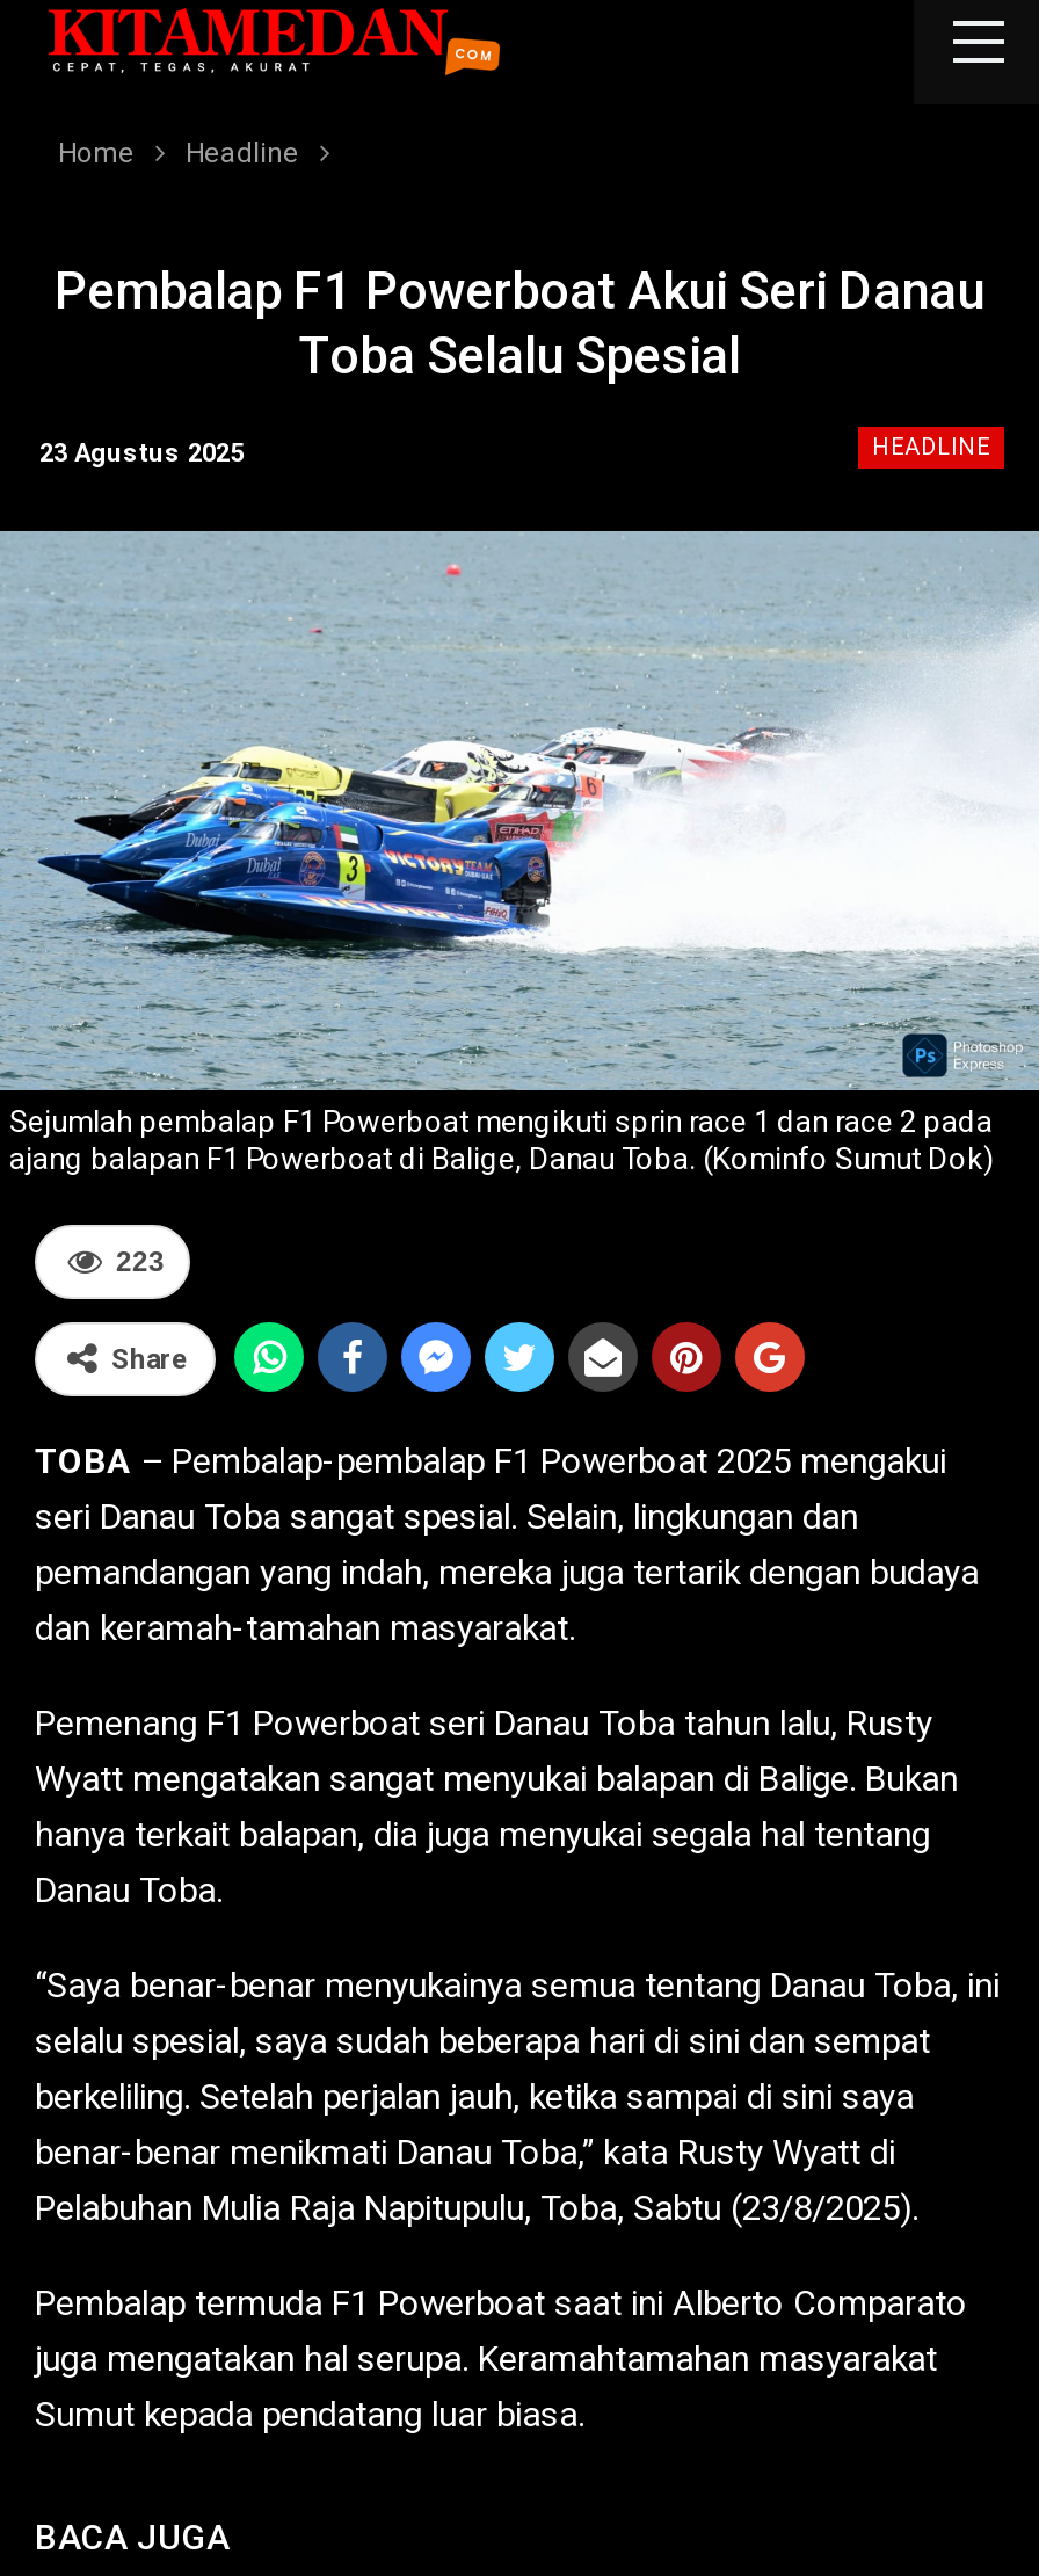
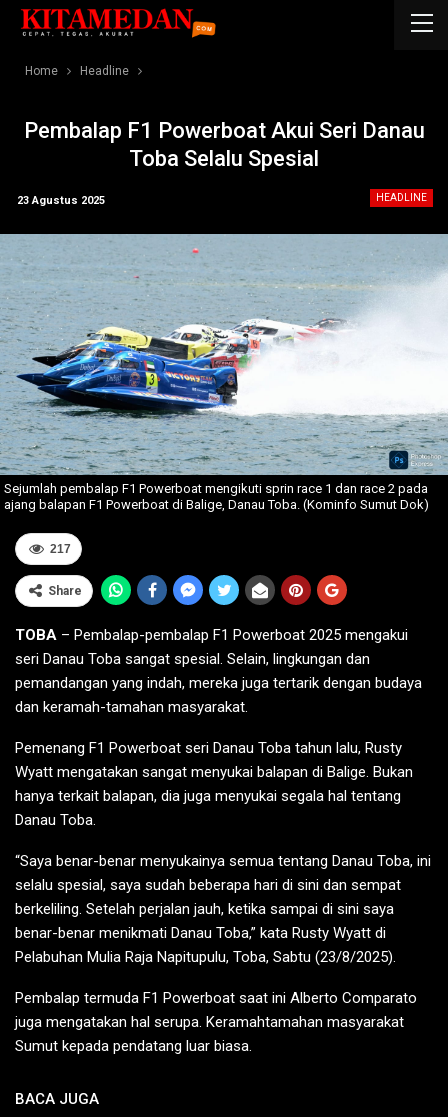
- 223
+ 217
